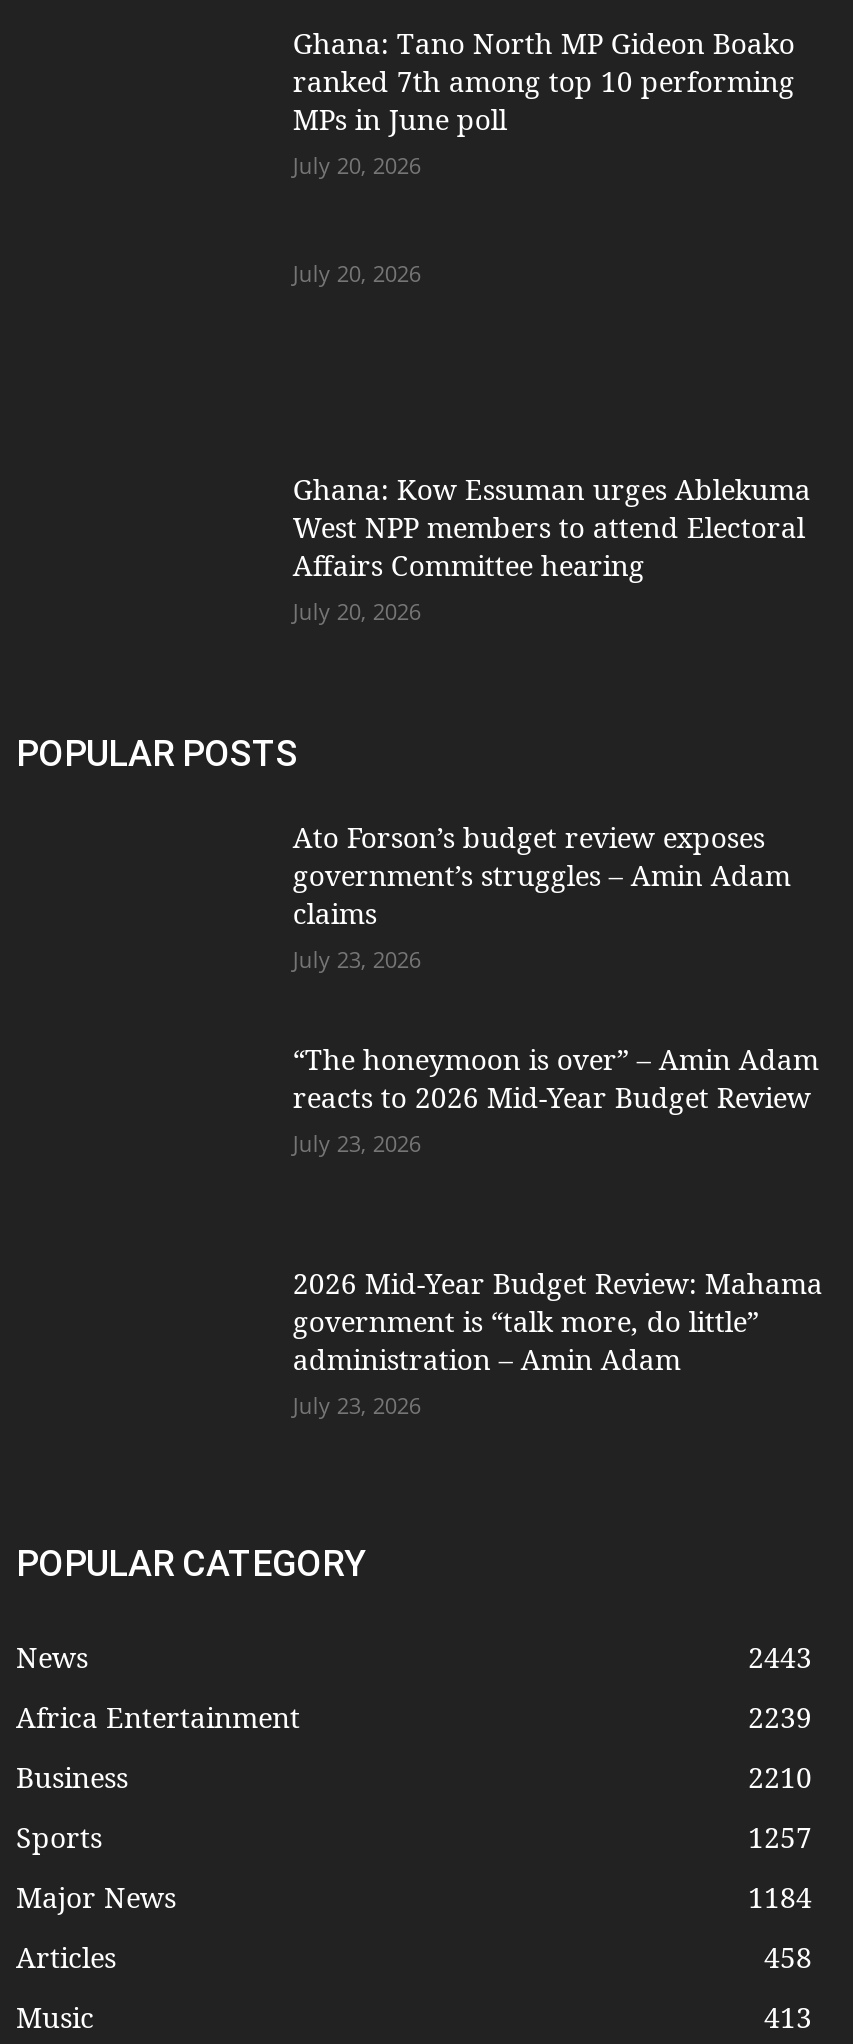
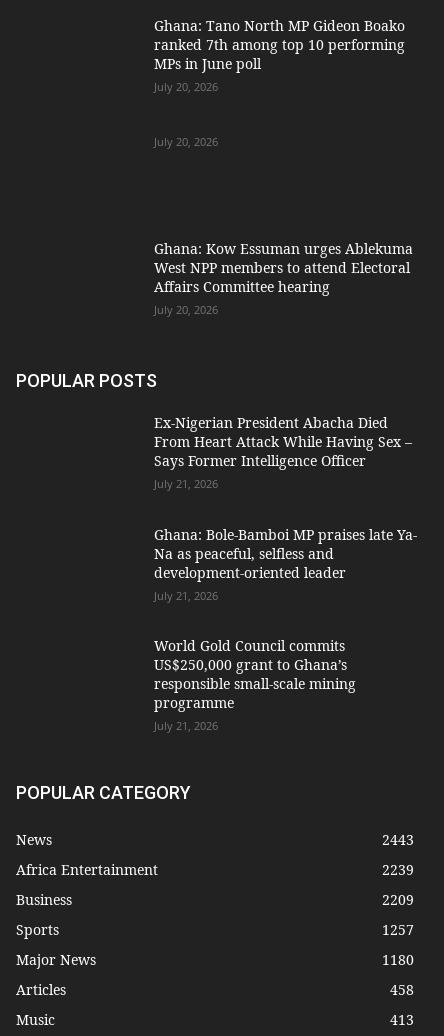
- Ato Forson’s budget review exposes
- government’s struggles – Amin Adam
- claims
- July 23, 2026
+ Ex-Nigerian President Abacha Died
+ From Heart Attack While Having Sex –
+ Says Former Intelligence Officer
+ July 21, 2026

- “The honeymoon is over” – Amin Adam
- reacts to 2026 Mid-Year Budget Review
- July 23, 2026
+ Ghana: Bole-Bamboi MP praises late Ya-
+ Na as peaceful, selfless and
+ development-oriented leader
+ July 21, 2026

- 2026 Mid-Year Budget Review: Mahama
- government is “talk more, do little”
- administration – Amin Adam
- July 23, 2026
+ World Gold Council commits
+ US$250,000 grant to Ghana’s
+ responsible small-scale mining
+ programme
+ July 21, 2026

- 2210
+ 2209

- 1184
+ 1180
